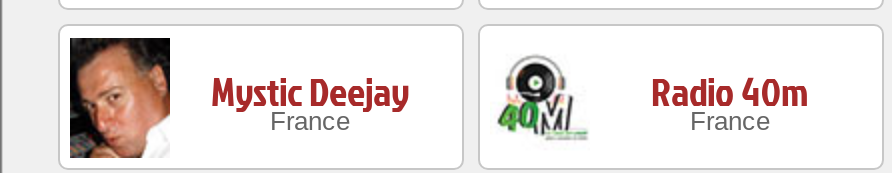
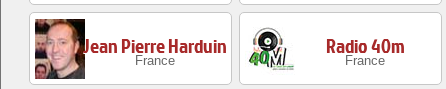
- [image]
- Mystic Deejay
+ [image]
+ Jean Pierre Harduin
